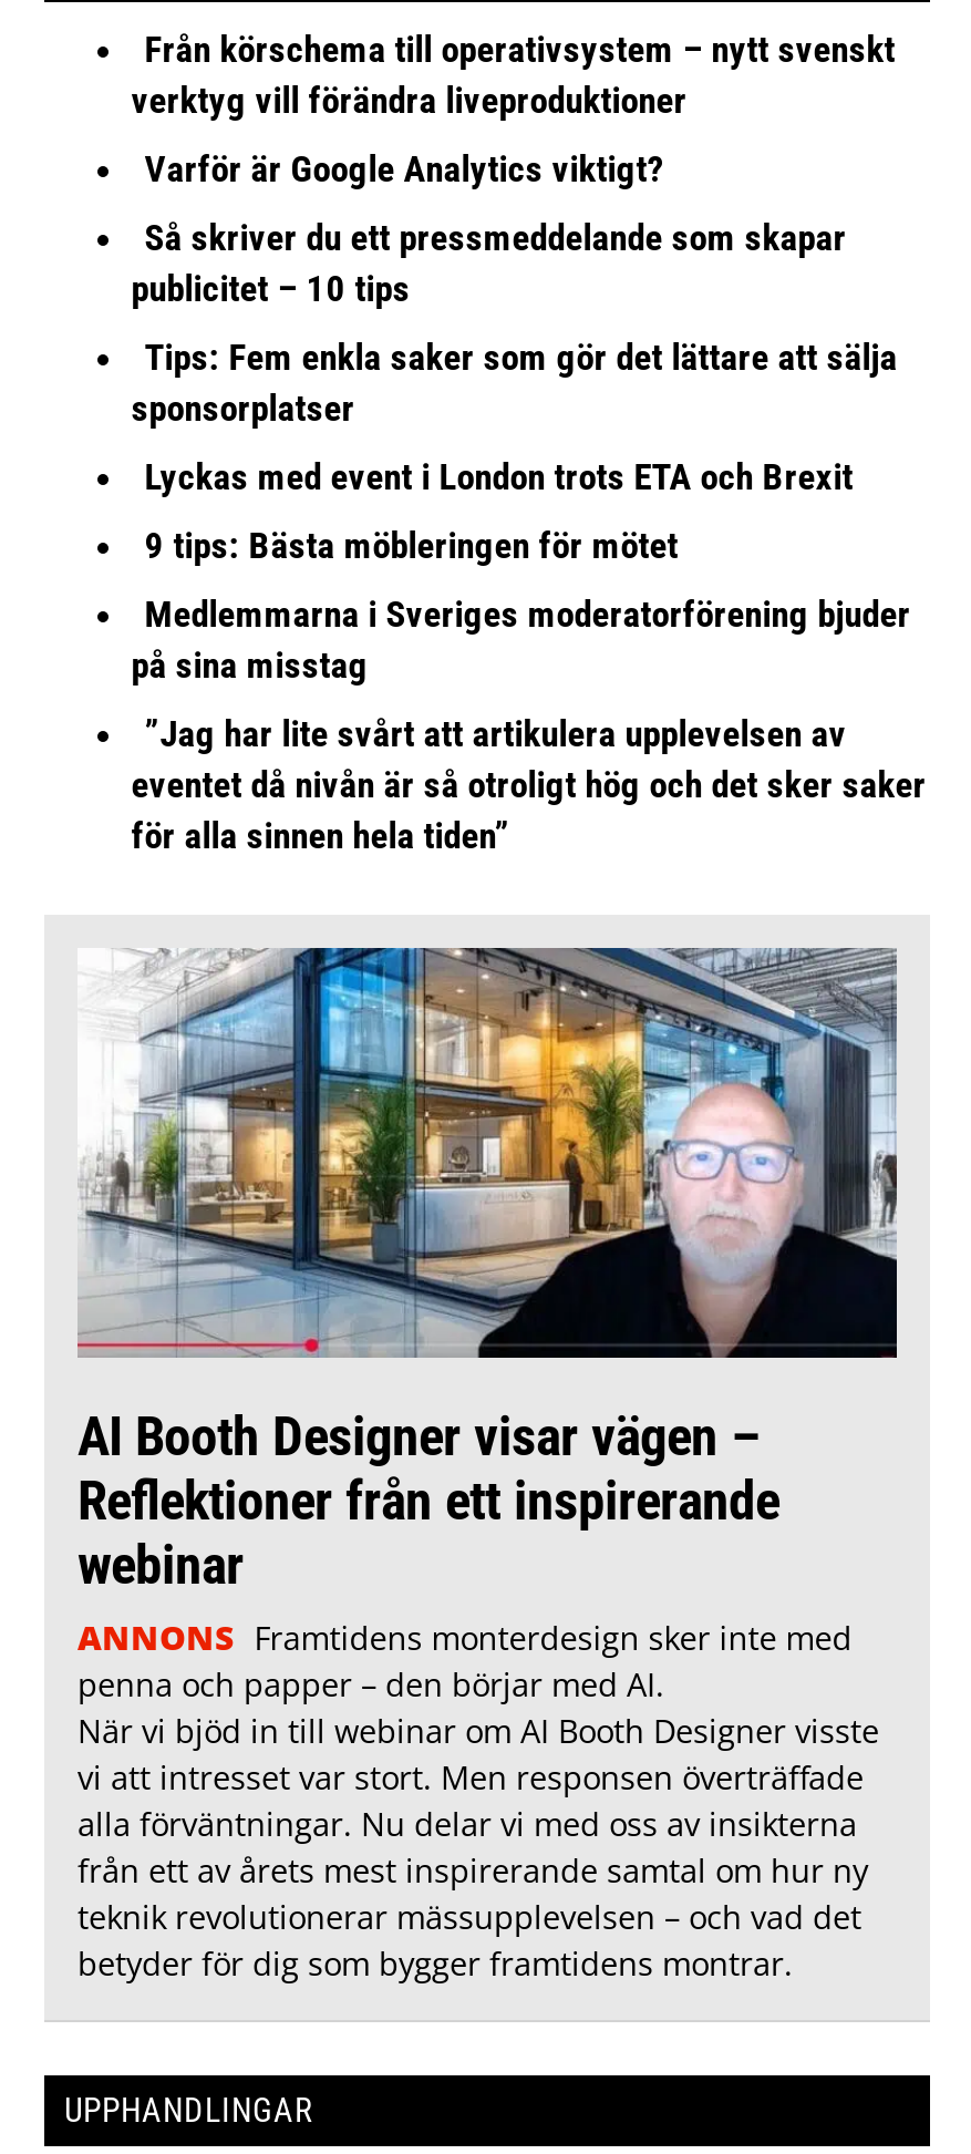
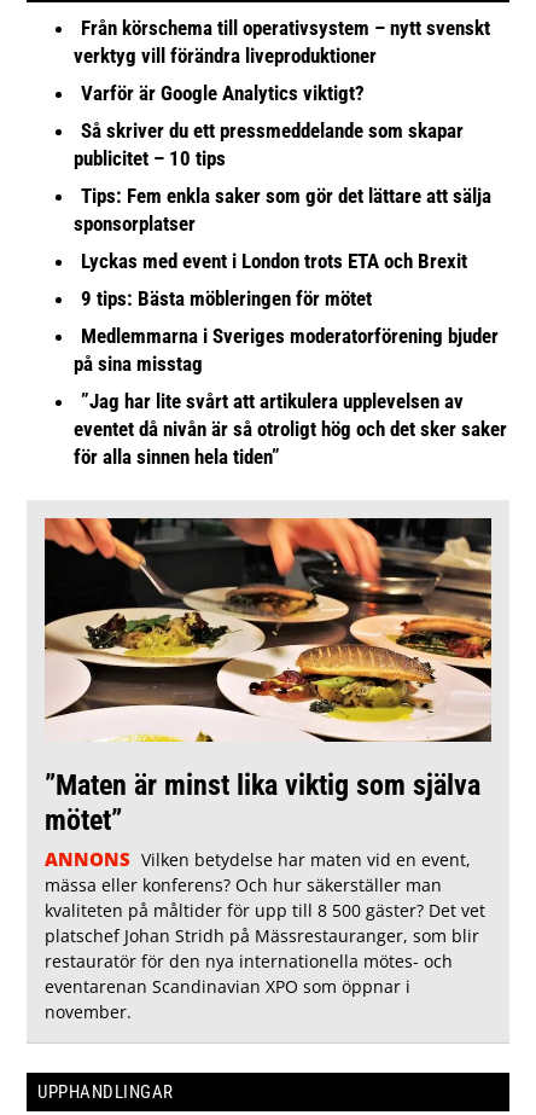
- [image]
- AI Booth Designer visar vägen –
- Reflektioner från ett inspirerande
- webinar
- ANNONS Framtidens monterdesign sker inte med
- penna och papper – den börjar med AI.
- När vi bjöd in till webinar om AI Booth Designer visste
- vi att intresset var stort. Men responsen överträffade
- alla förväntningar. Nu delar vi med oss av insikterna
- från ett av årets mest inspirerande samtal om hur ny
- teknik revolutionerar mässupplevelsen – och vad det
- betyder för dig som bygger framtidens montrar.
+ [image]
+ ”Maten är minst lika viktig som själva
+ mötet”
+ ANNONS Vilken betydelse har maten vid en event,
+ mässa eller konferens? Och hur säkerställer man
+ kvaliteten på måltider för upp till 8 500 gäster? Det vet
+ platschef Johan Stridh på Mässrestauranger, som blir
+ restauratör för den nya internationella mötes- och
+ eventarenan Scandinavian XPO som öppnar i
+ november.
